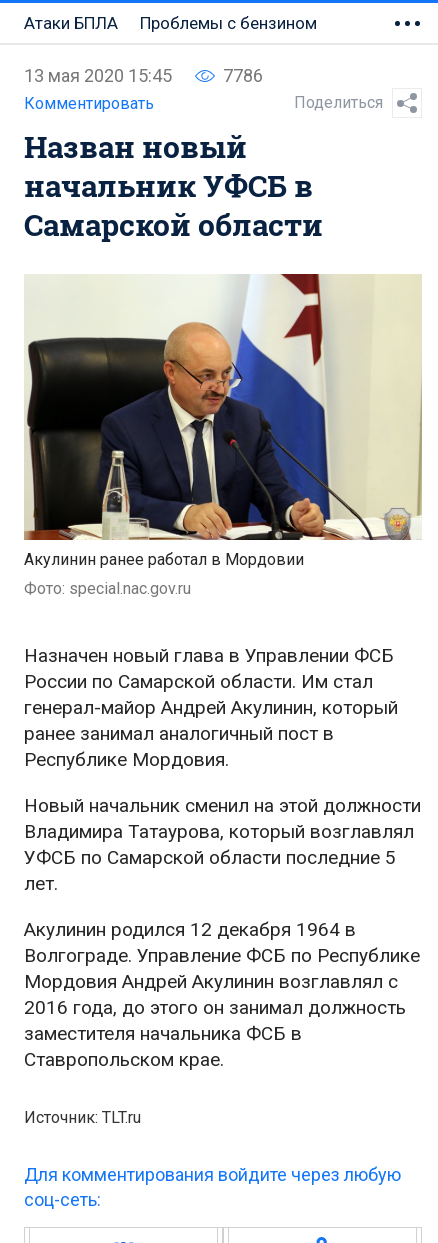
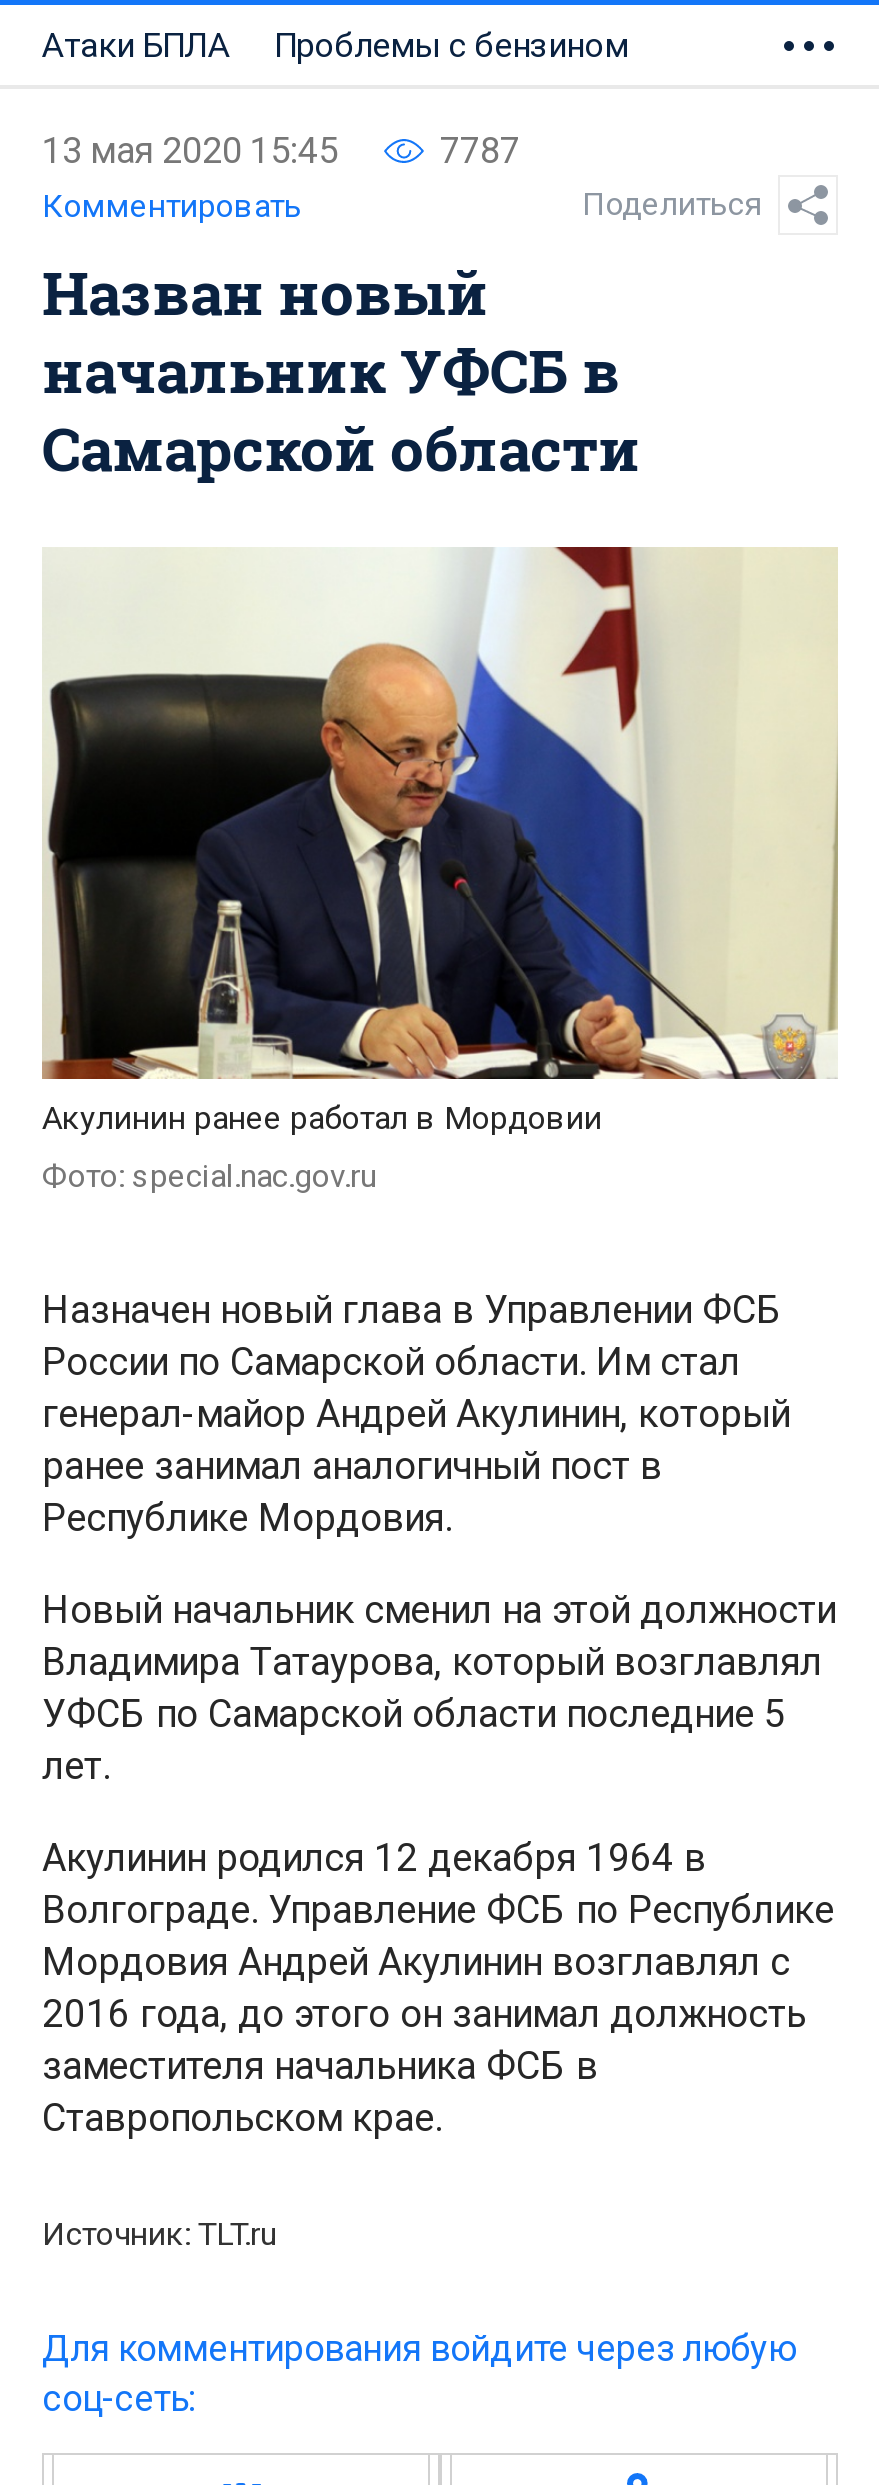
- 7786
+ 7787
